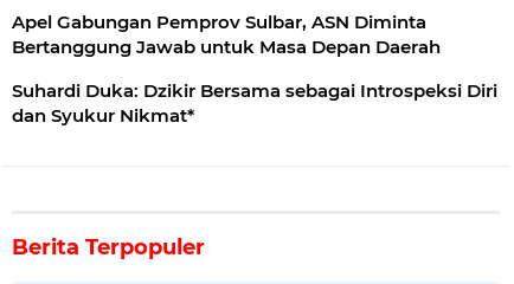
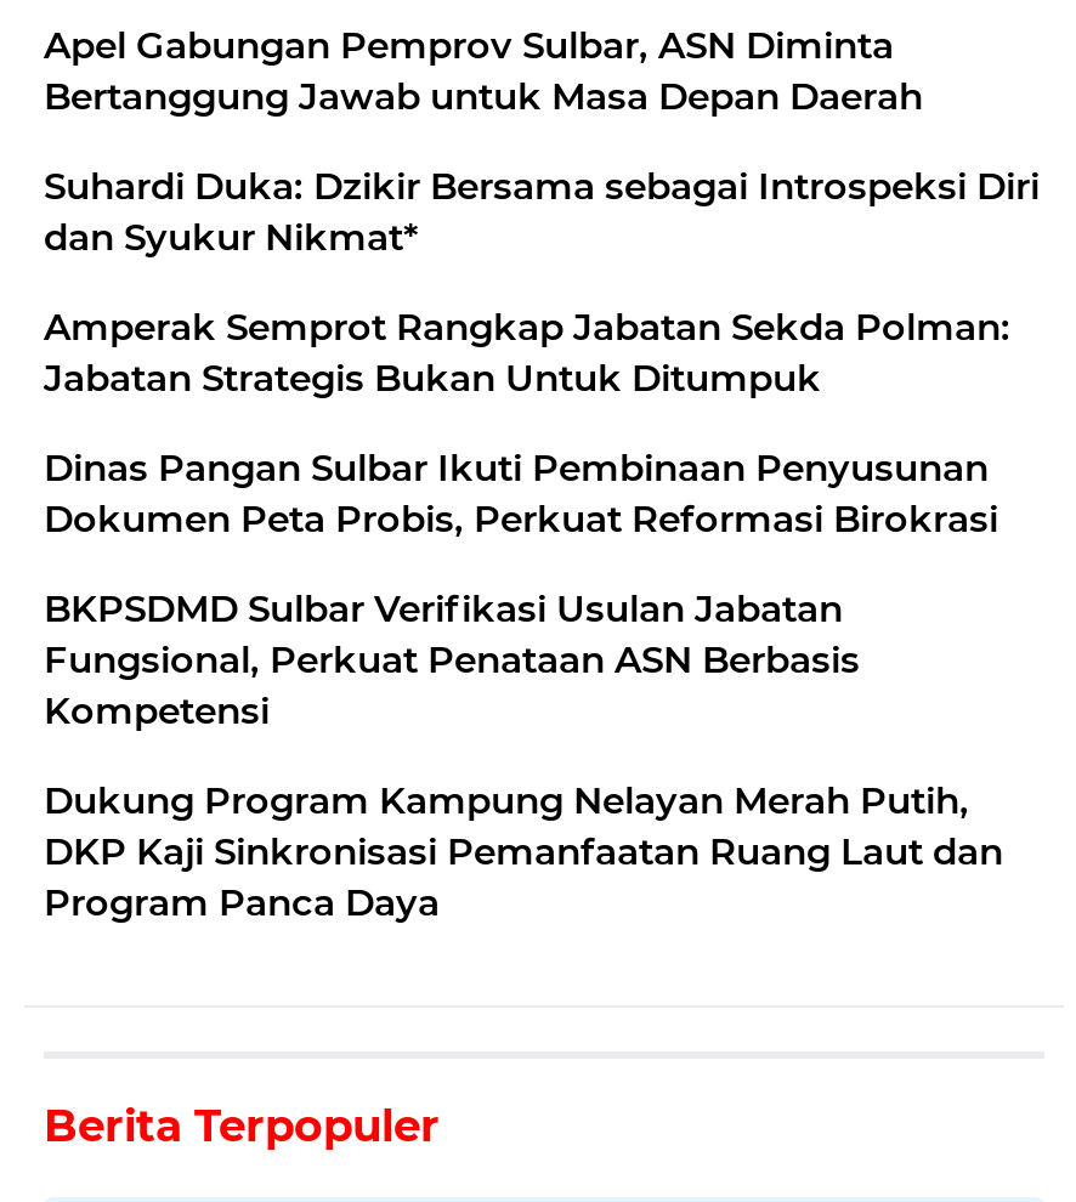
+ Amperak Semprot Rangkap Jabatan Sekda Polman:
+ Jabatan Strategis Bukan Untuk Ditumpuk
+ Dinas Pangan Sulbar Ikuti Pembinaan Penyusunan
+ Dokumen Peta Probis, Perkuat Reformasi Birokrasi
+ BKPSDMD Sulbar Verifikasi Usulan Jabatan
+ Fungsional, Perkuat Penataan ASN Berbasis
+ Kompetensi
+ Dukung Program Kampung Nelayan Merah Putih,
+ DKP Kaji Sinkronisasi Pemanfaatan Ruang Laut dan
+ Program Panca Daya
